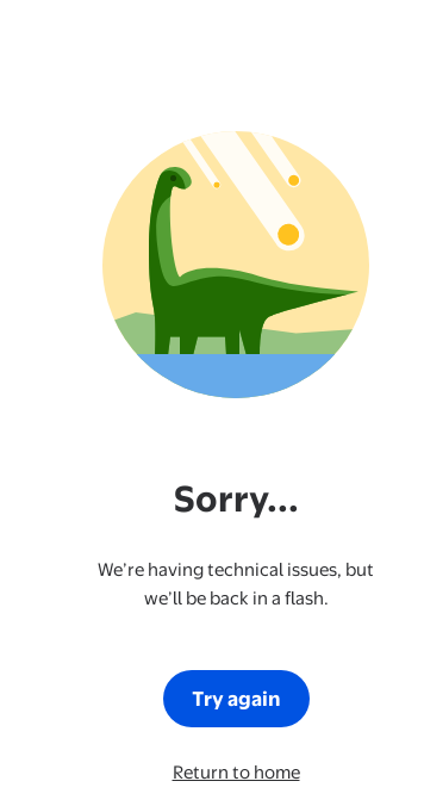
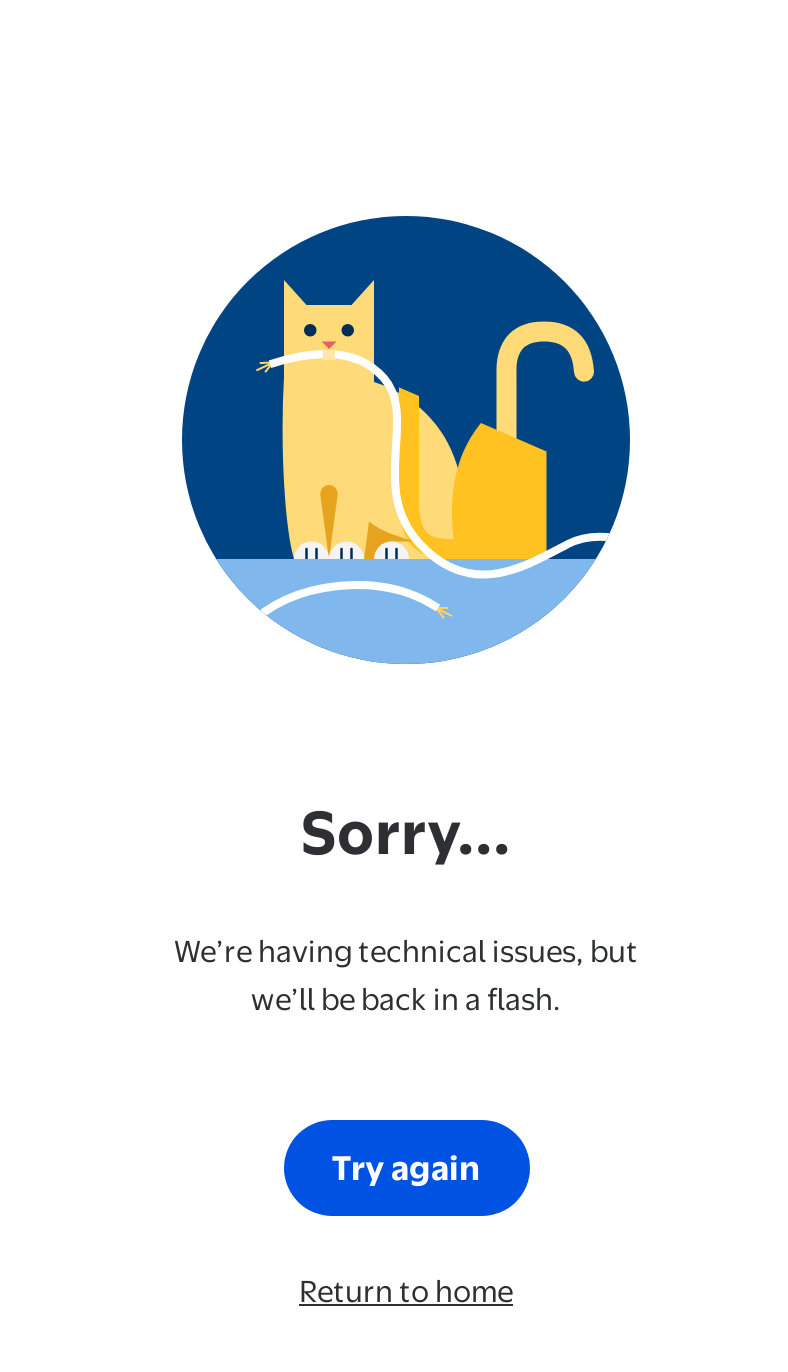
- [image]
+ [image]
